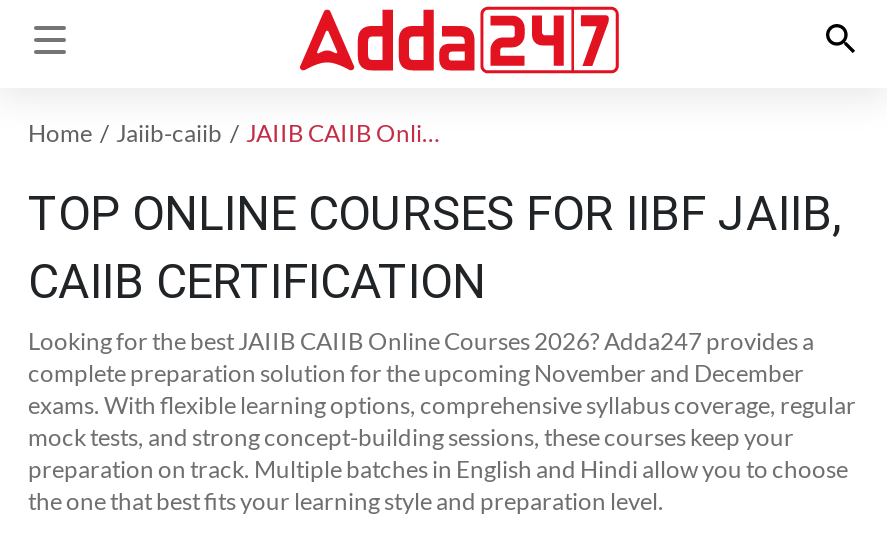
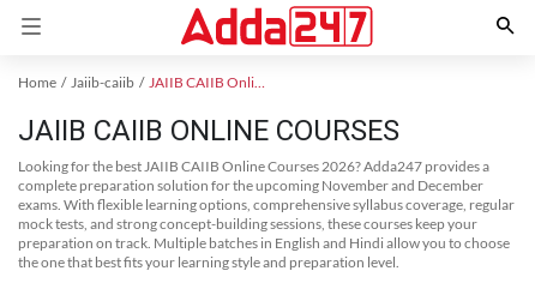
- TOP ONLINE COURSES FOR IIBF JAIIB,
- CAIIB CERTIFICATION
+ JAIIB CAIIB ONLINE COURSES
